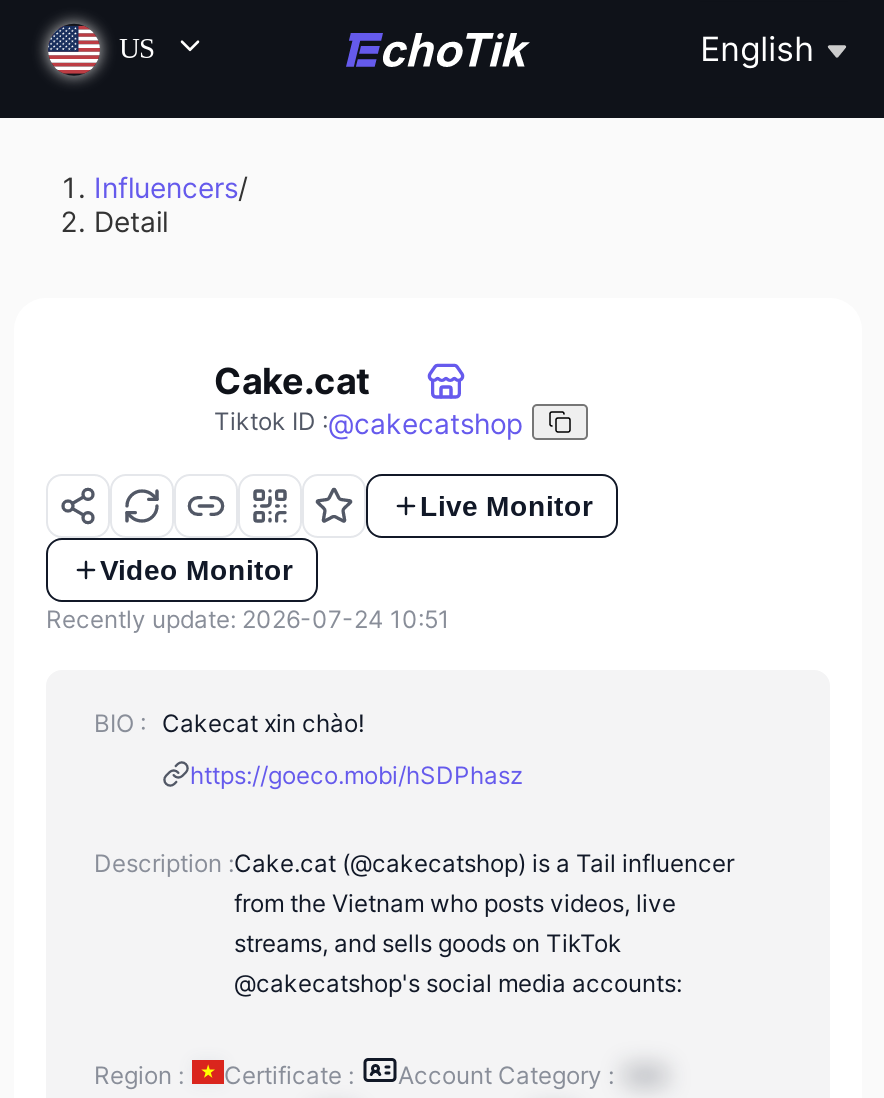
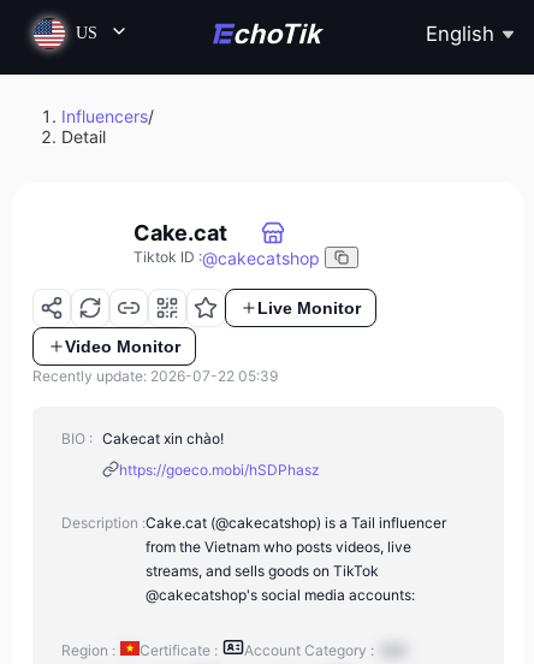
- Recently update: 2026-07-24 10:51
+ Recently update: 2026-07-22 05:39
